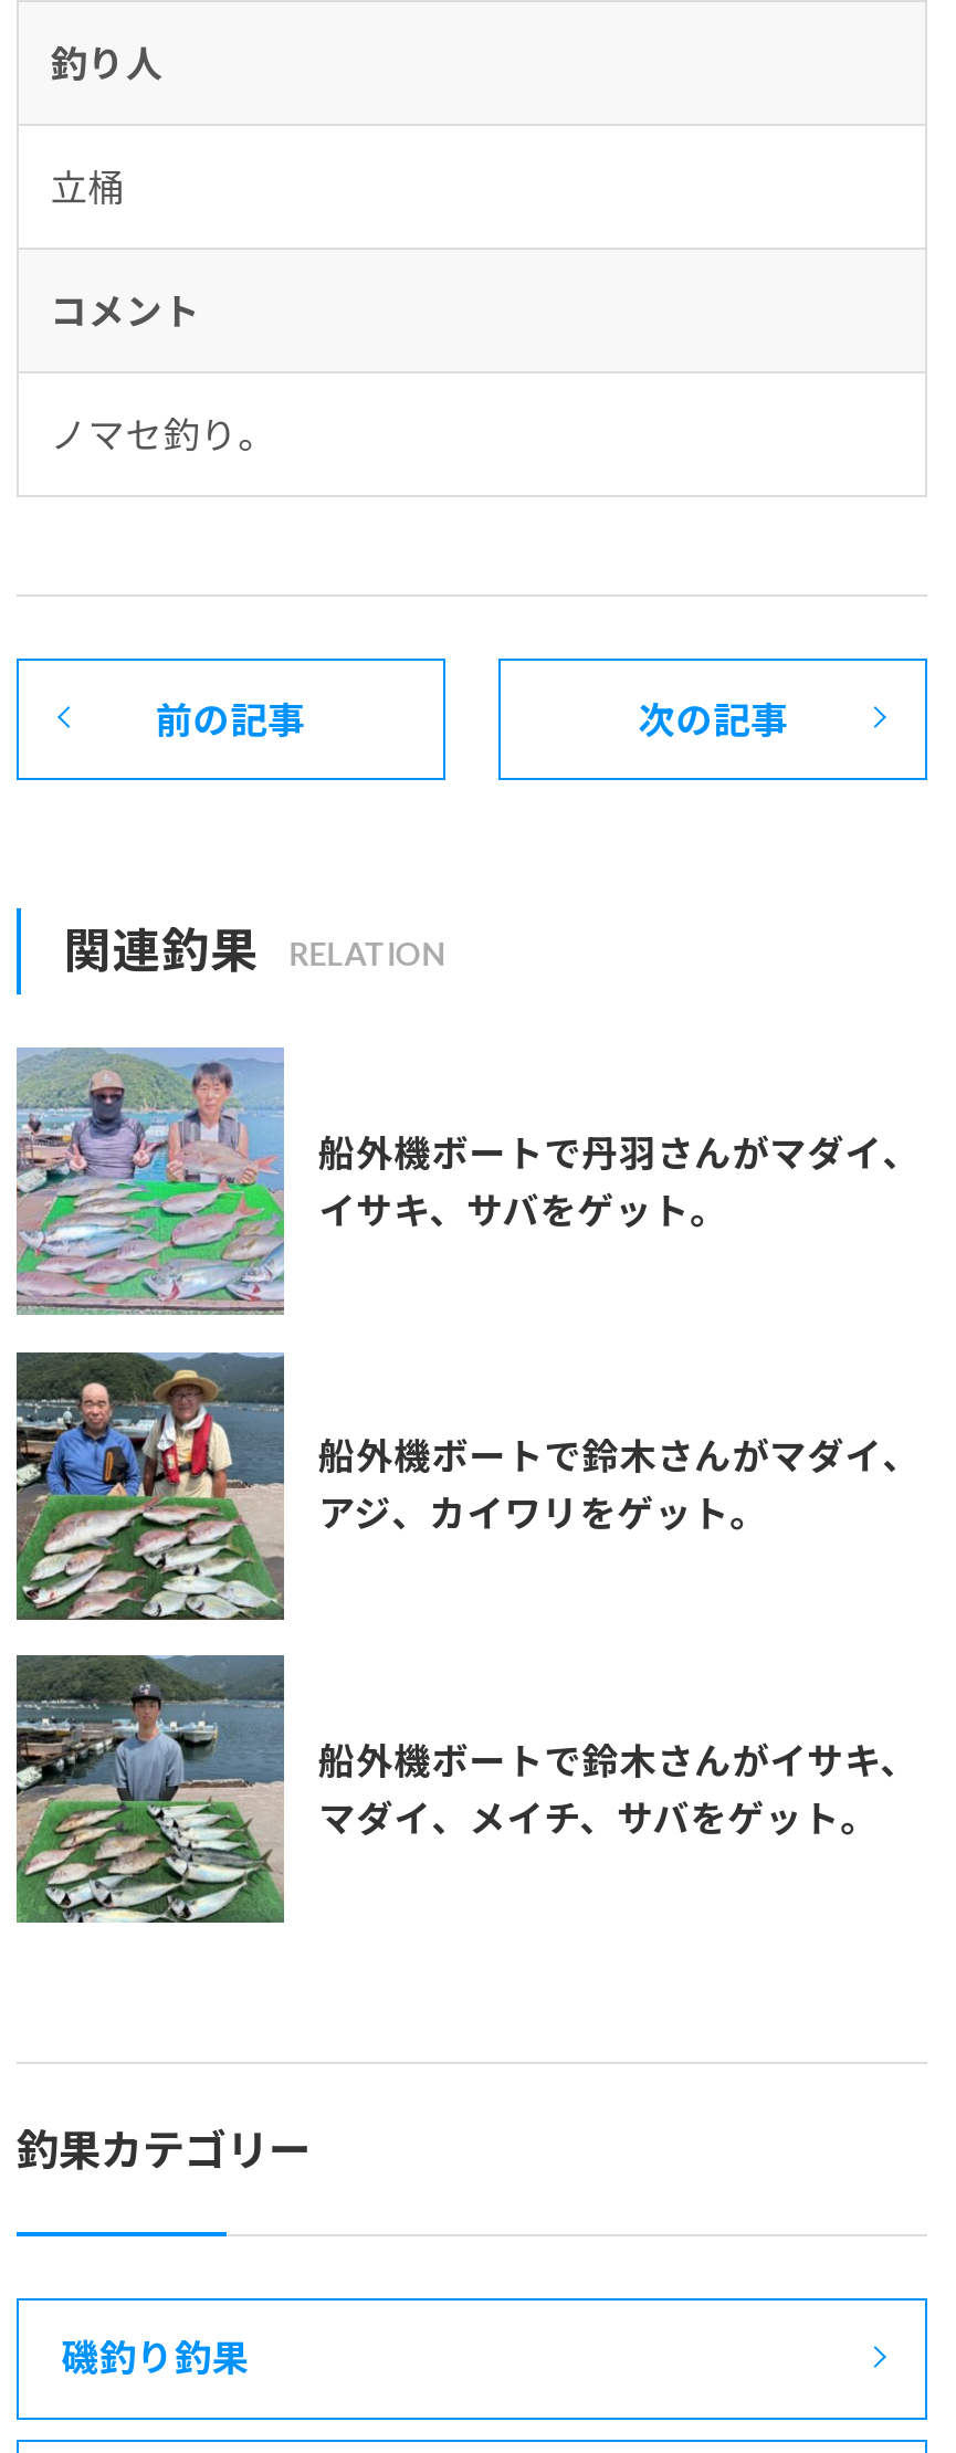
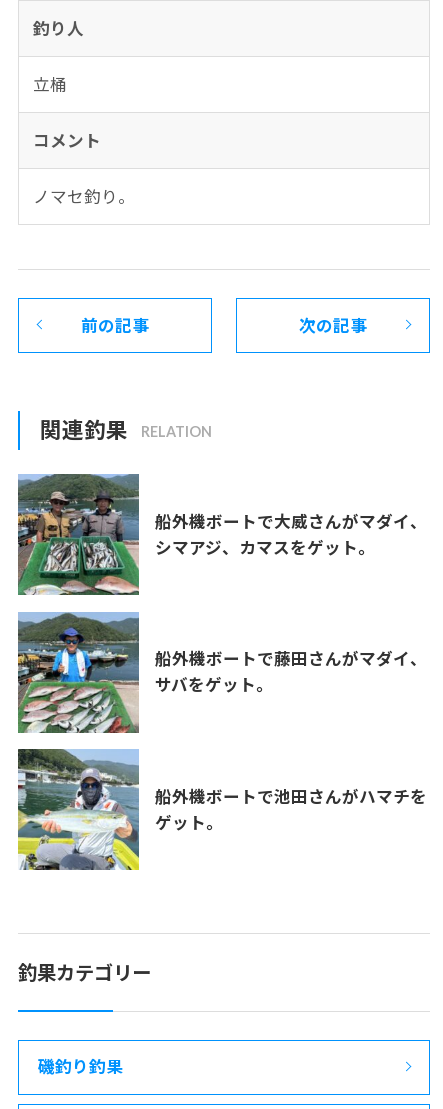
- [image]
- 船外機ボートで丹羽さんがマダイ、
- イサキ、サバをゲット。
+ [image]
+ 船外機ボートで大威さんがマダイ、
+ シマアジ、カマスをゲット。

- [image]
- 船外機ボートで鈴木さんがマダイ、
- アジ、カイワリをゲット。
+ [image]
+ 船外機ボートで藤田さんがマダイ、
+ サバをゲット。

- [image]
- 船外機ボートで鈴木さんがイサキ、
- マダイ、メイチ、サバをゲット。
+ [image]
+ 船外機ボートで池田さんがハマチを
+ ゲット。
